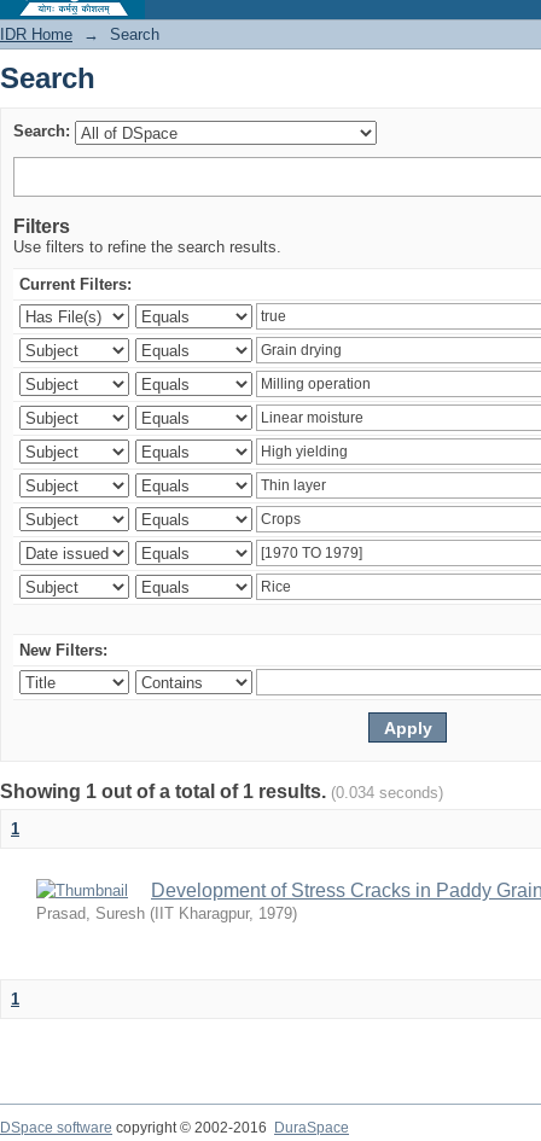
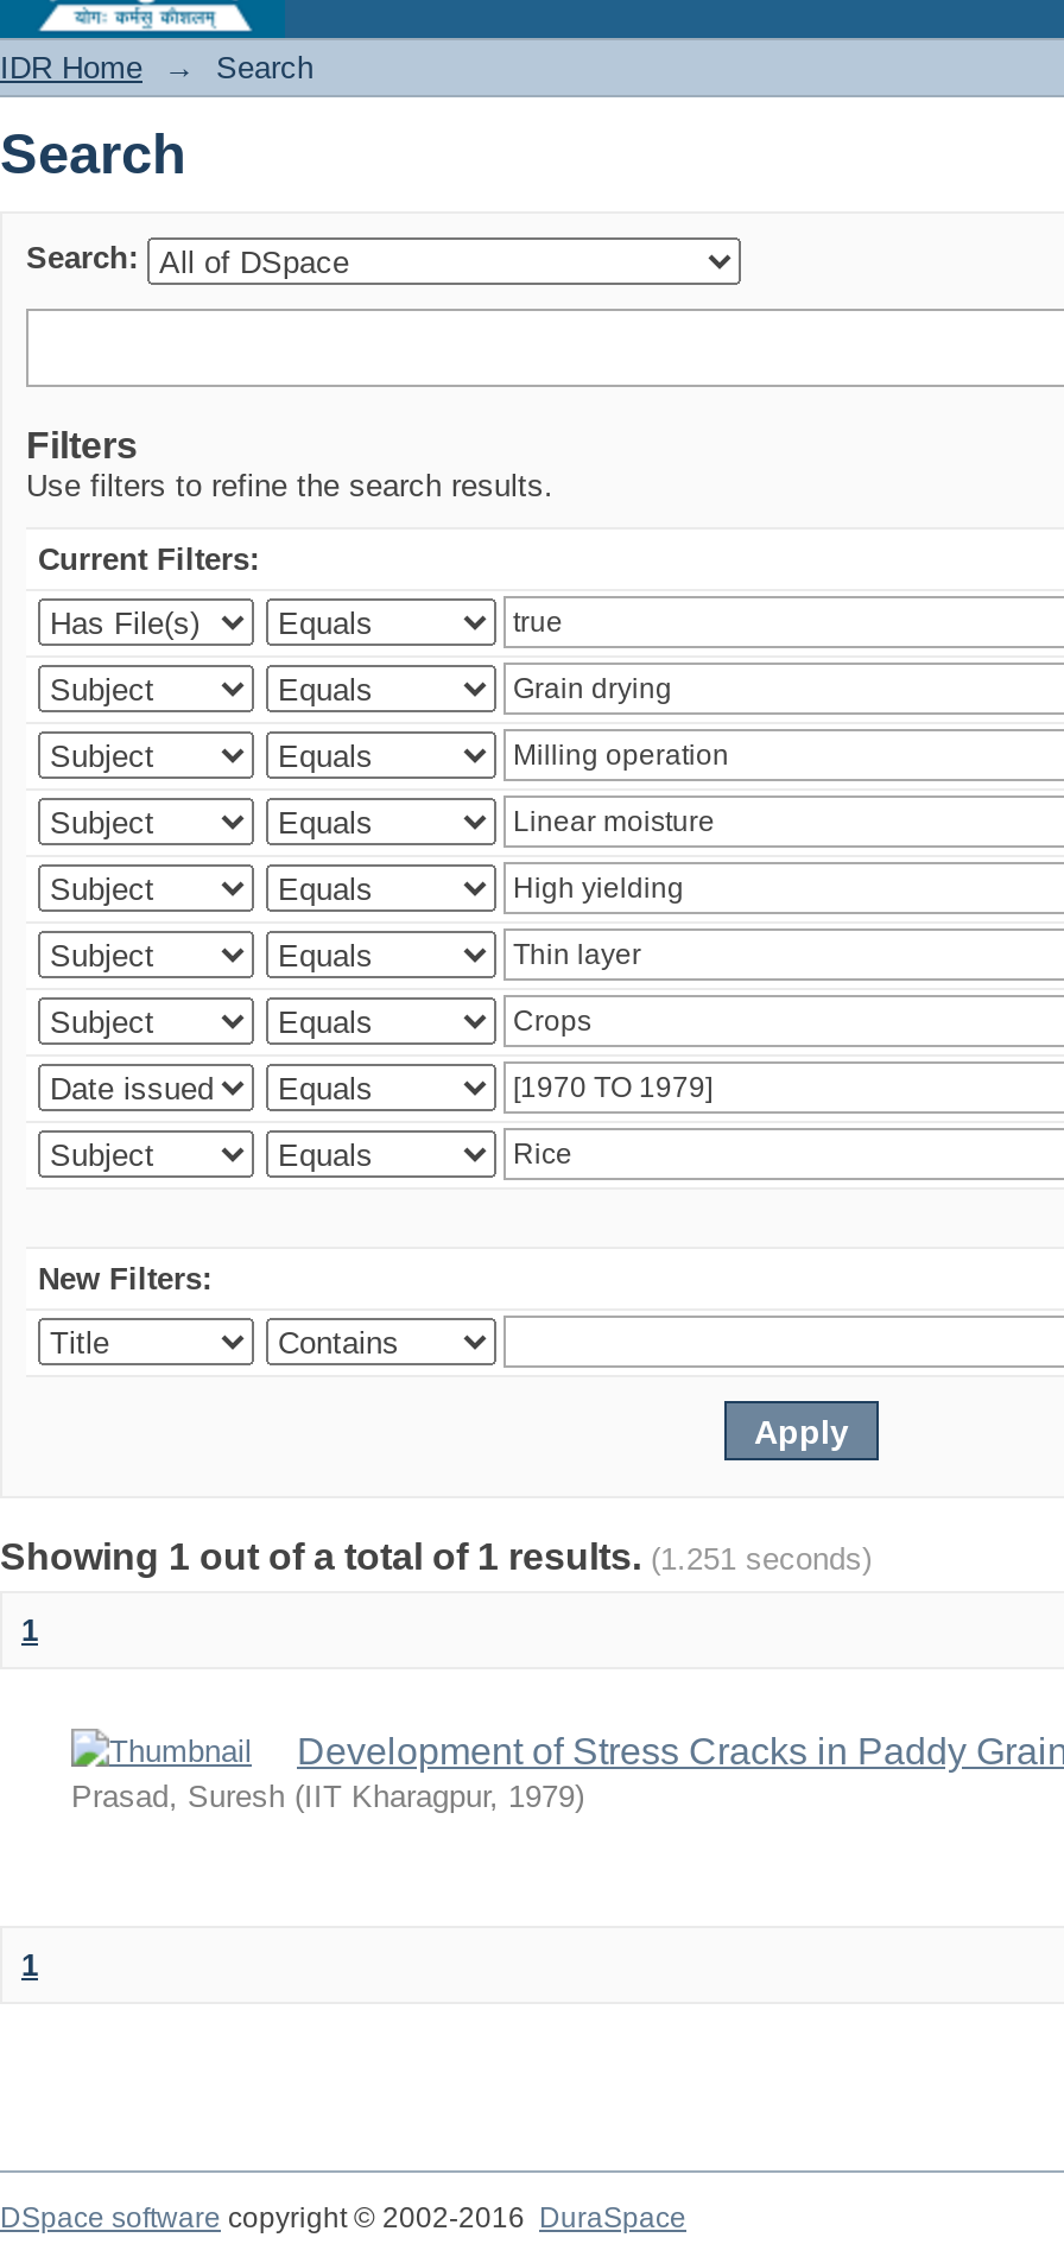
- Showing 1 out of a total of 1 results. (0.034 seconds)
+ Showing 1 out of a total of 1 results. (1.251 seconds)
